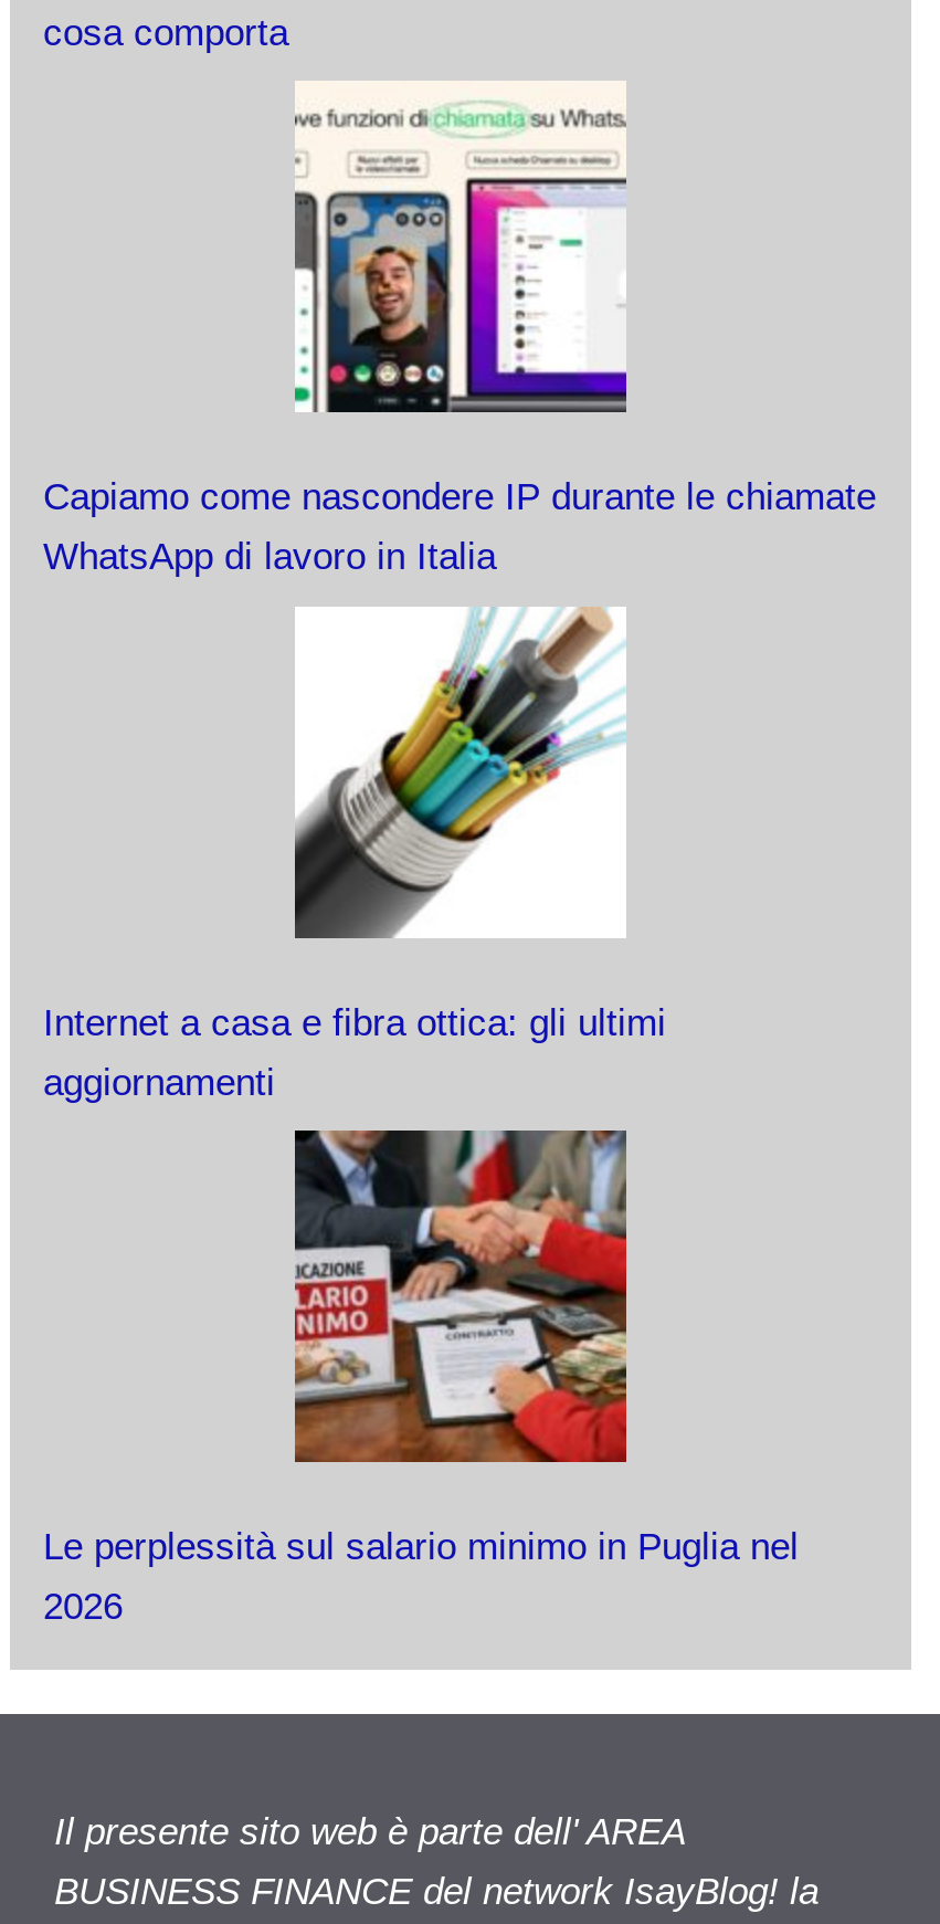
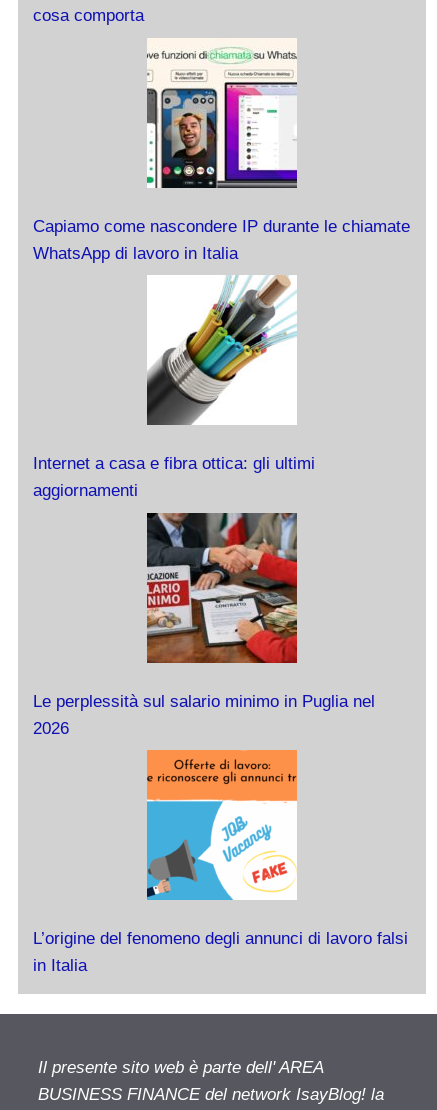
+ [image]
+ L’origine del fenomeno degli annunci di lavoro falsi
+ in Italia
